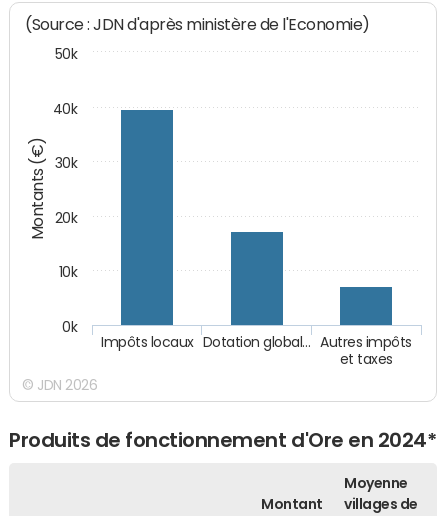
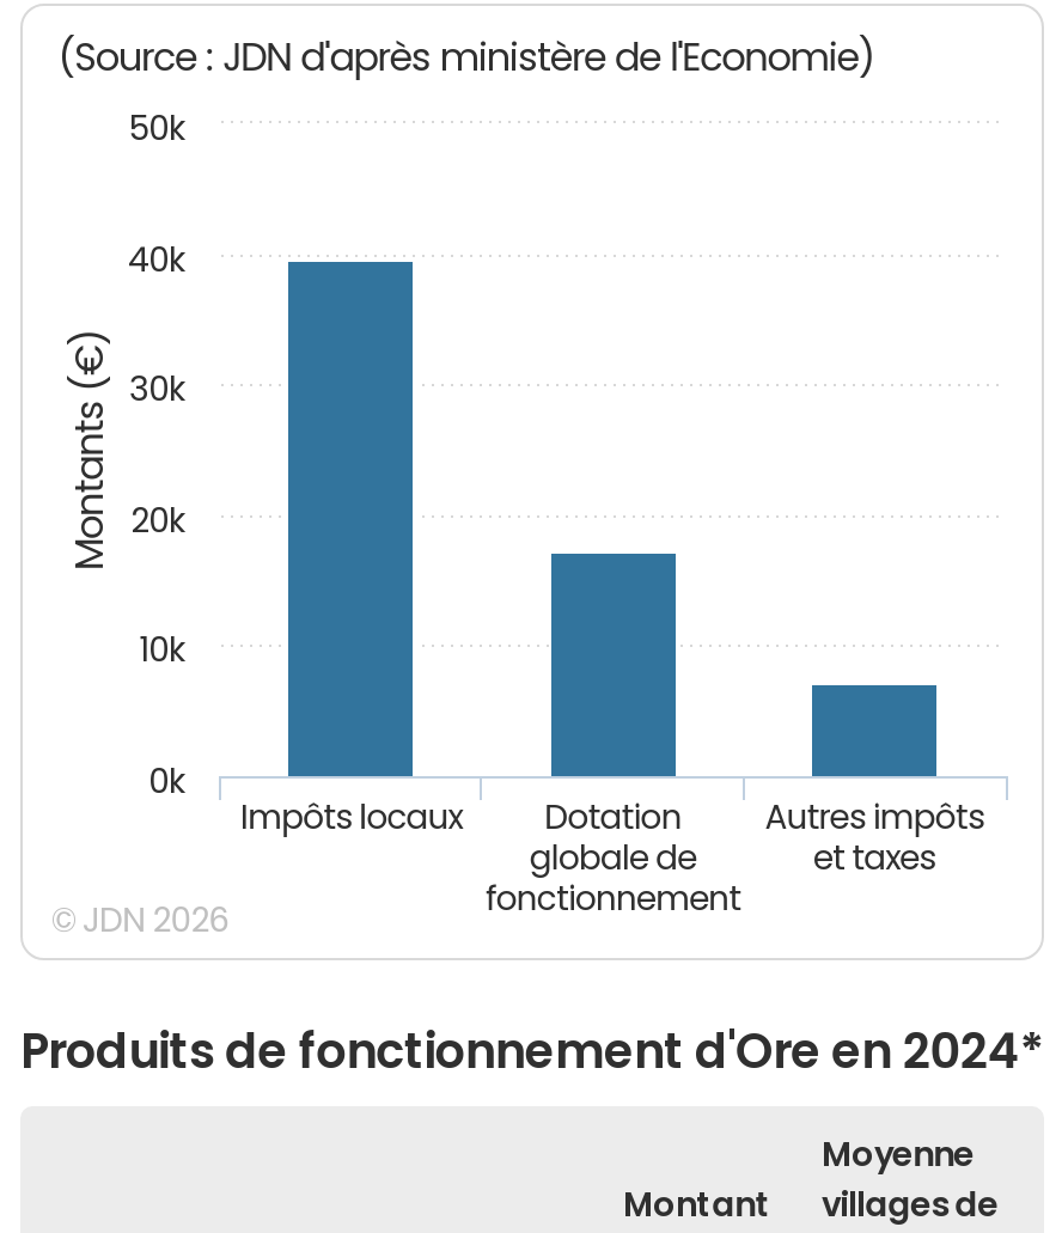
- Dotation global…
+ Dotation
+ globale de
+ fonctionnement
